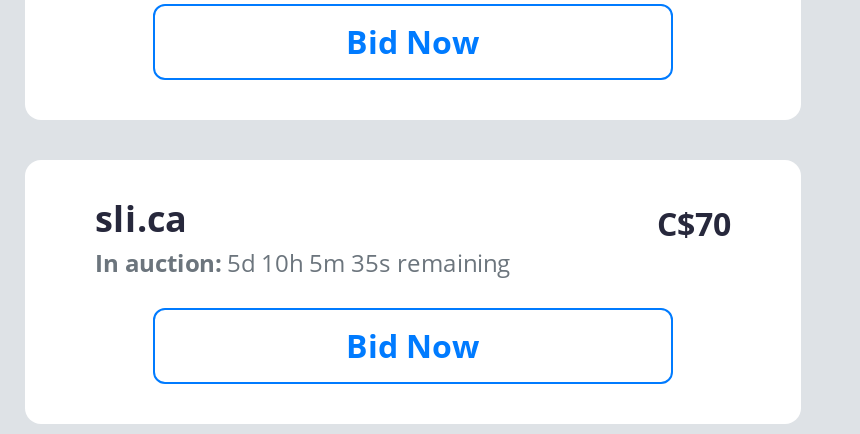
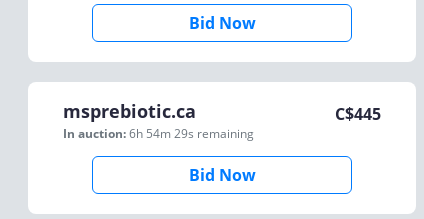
- sli.ca
- In auction: 5d 10h 5m 35s remaining
+ msprebiotic.ca
+ In auction: 6h 54m 29s remaining

- C$70
+ C$445
